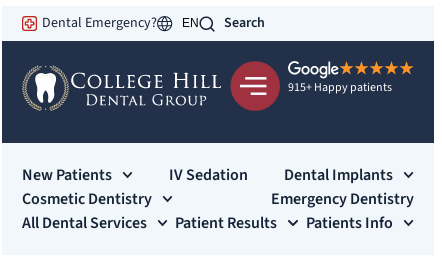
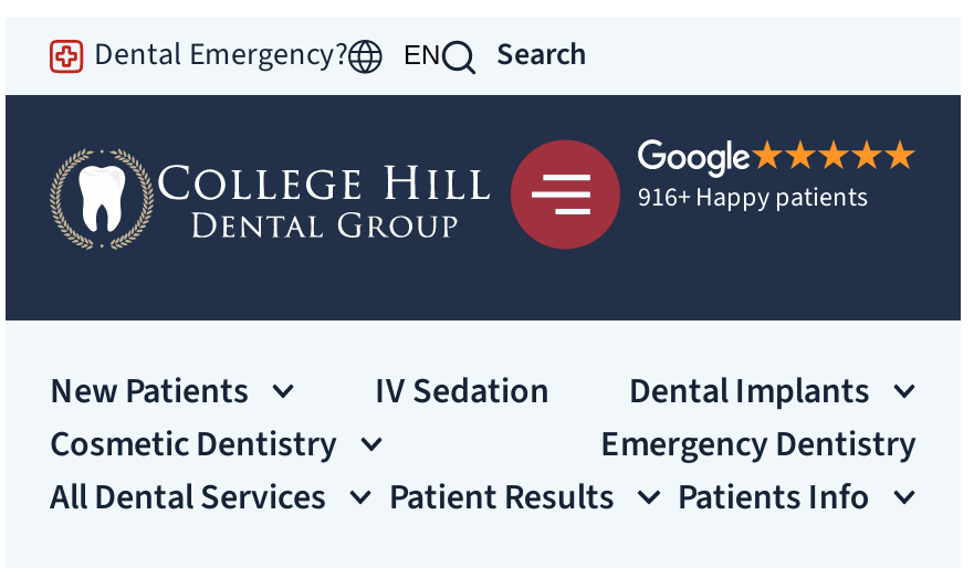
- 915+ Happy patients
+ 916+ Happy patients
